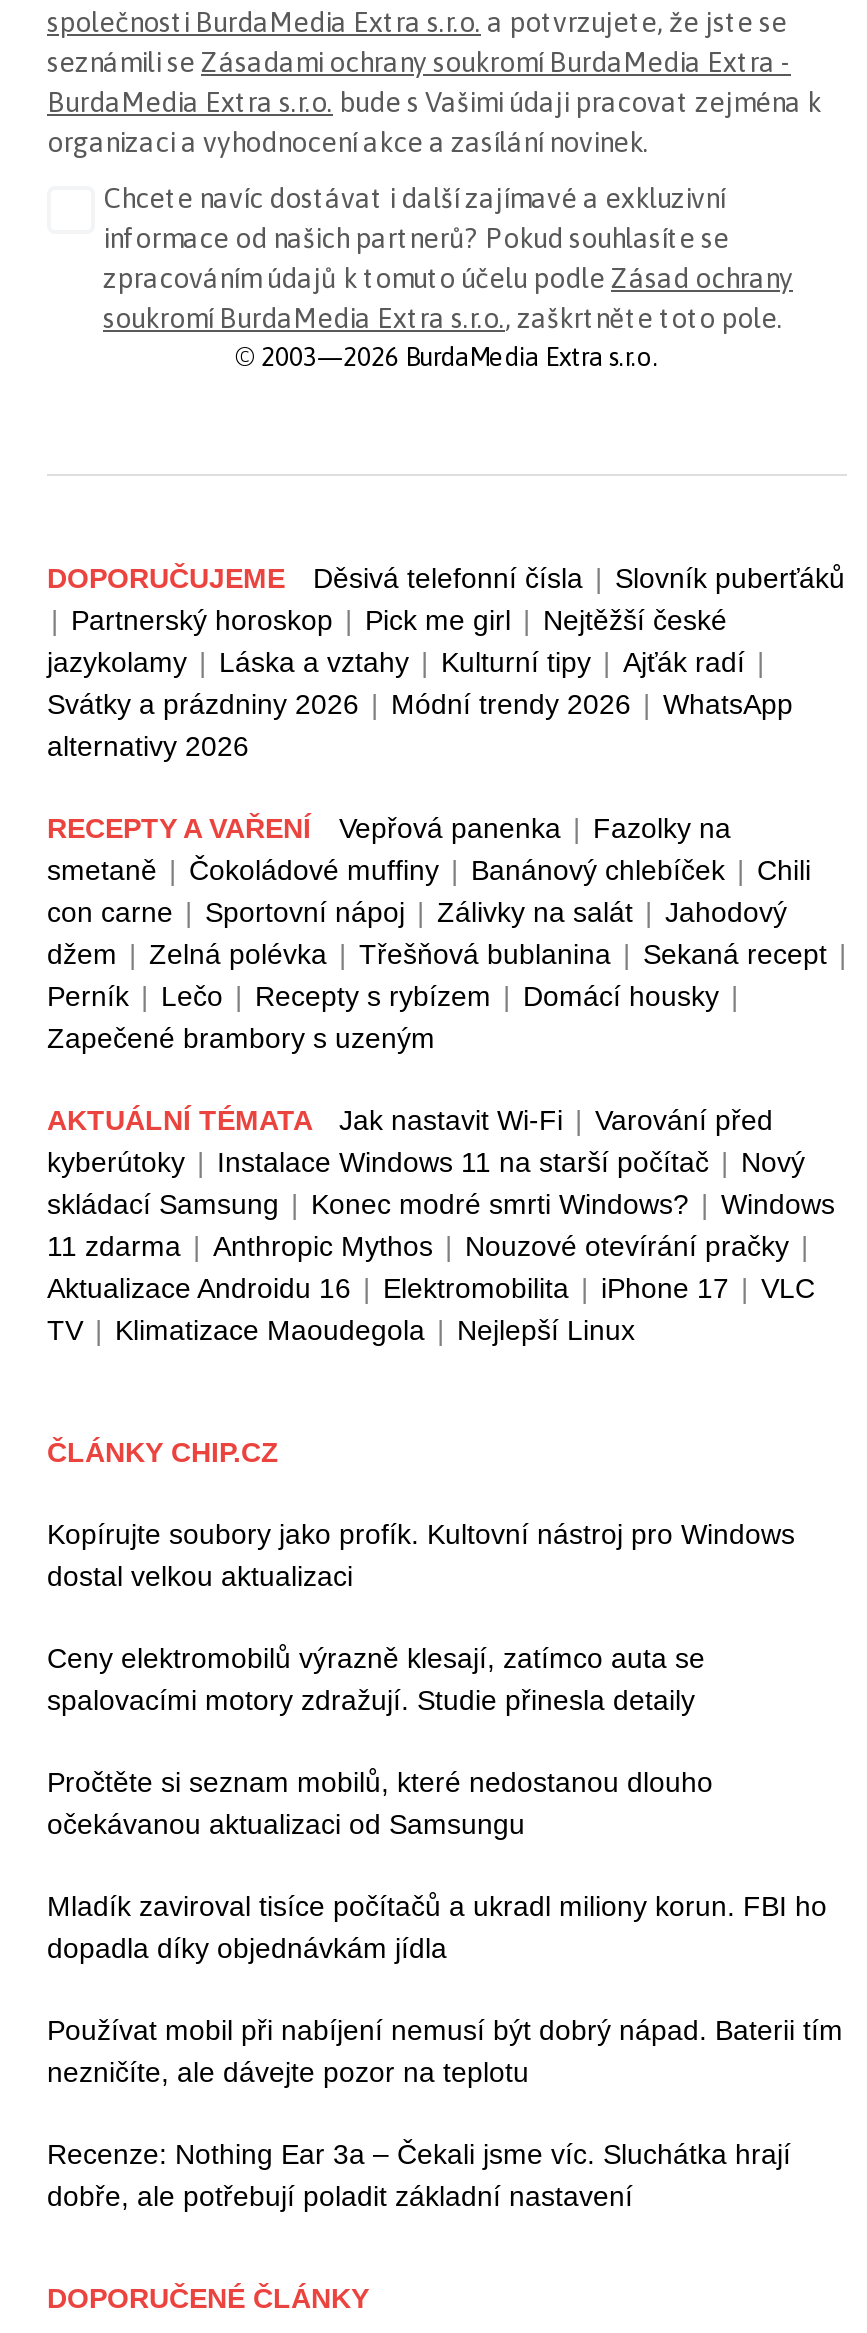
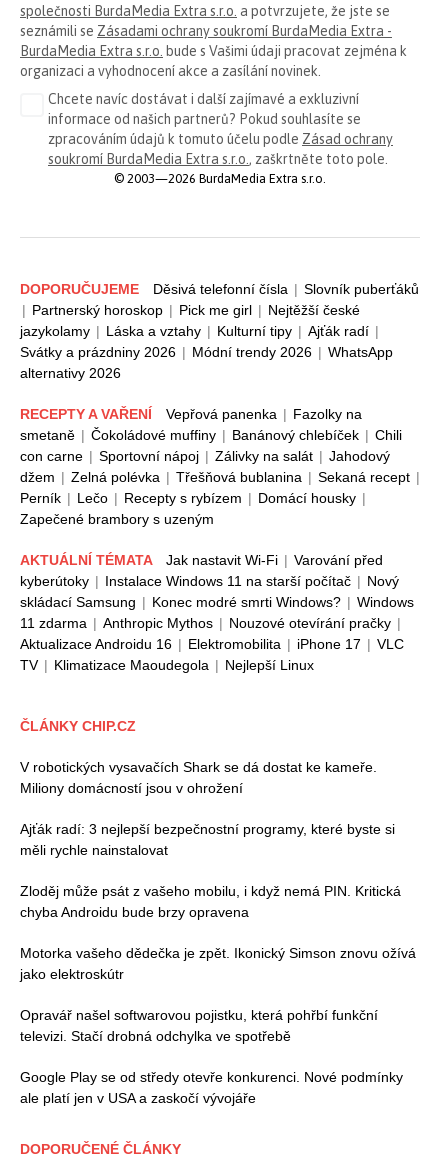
- Kopírujte soubory jako profík. Kultovní nástroj pro Windows
- dostal velkou aktualizaci
+ V robotických vysavačích Shark se dá dostat ke kameře.
+ Miliony domácností jsou v ohrožení

- Ceny elektromobilů výrazně klesají, zatímco auta se
- spalovacími motory zdražují. Studie přinesla detaily
+ Ajťák radí: 3 nejlepší bezpečnostní programy, které byste si
+ měli rychle nainstalovat

- Pročtěte si seznam mobilů, které nedostanou dlouho
- očekávanou aktualizaci od Samsungu
+ Zloděj může psát z vašeho mobilu, i když nemá PIN. Kritická
+ chyba Androidu bude brzy opravena

- Mladík zaviroval tisíce počítačů a ukradl miliony korun. FBI ho
- dopadla díky objednávkám jídla
+ Motorka vašeho dědečka je zpět. Ikonický Simson znovu ožívá
+ jako elektroskútr

- Používat mobil při nabíjení nemusí být dobrý nápad. Baterii tím
- nezničíte, ale dávejte pozor na teplotu
+ Opravář našel softwarovou pojistku, která pohřbí funkční
+ televizi. Stačí drobná odchylka ve spotřebě

- Recenze: Nothing Ear 3a – Čekali jsme víc. Sluchátka hrají
- dobře, ale potřebují poladit základní nastavení
+ Google Play se od středy otevře konkurenci. Nové podmínky
+ ale platí jen v USA a zaskočí vývojáře
